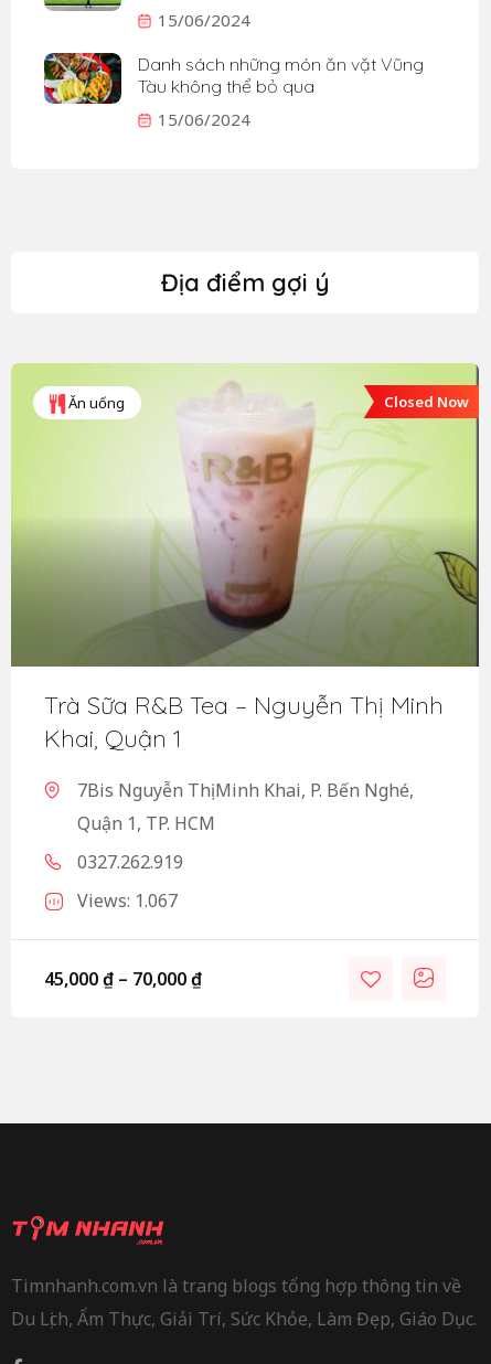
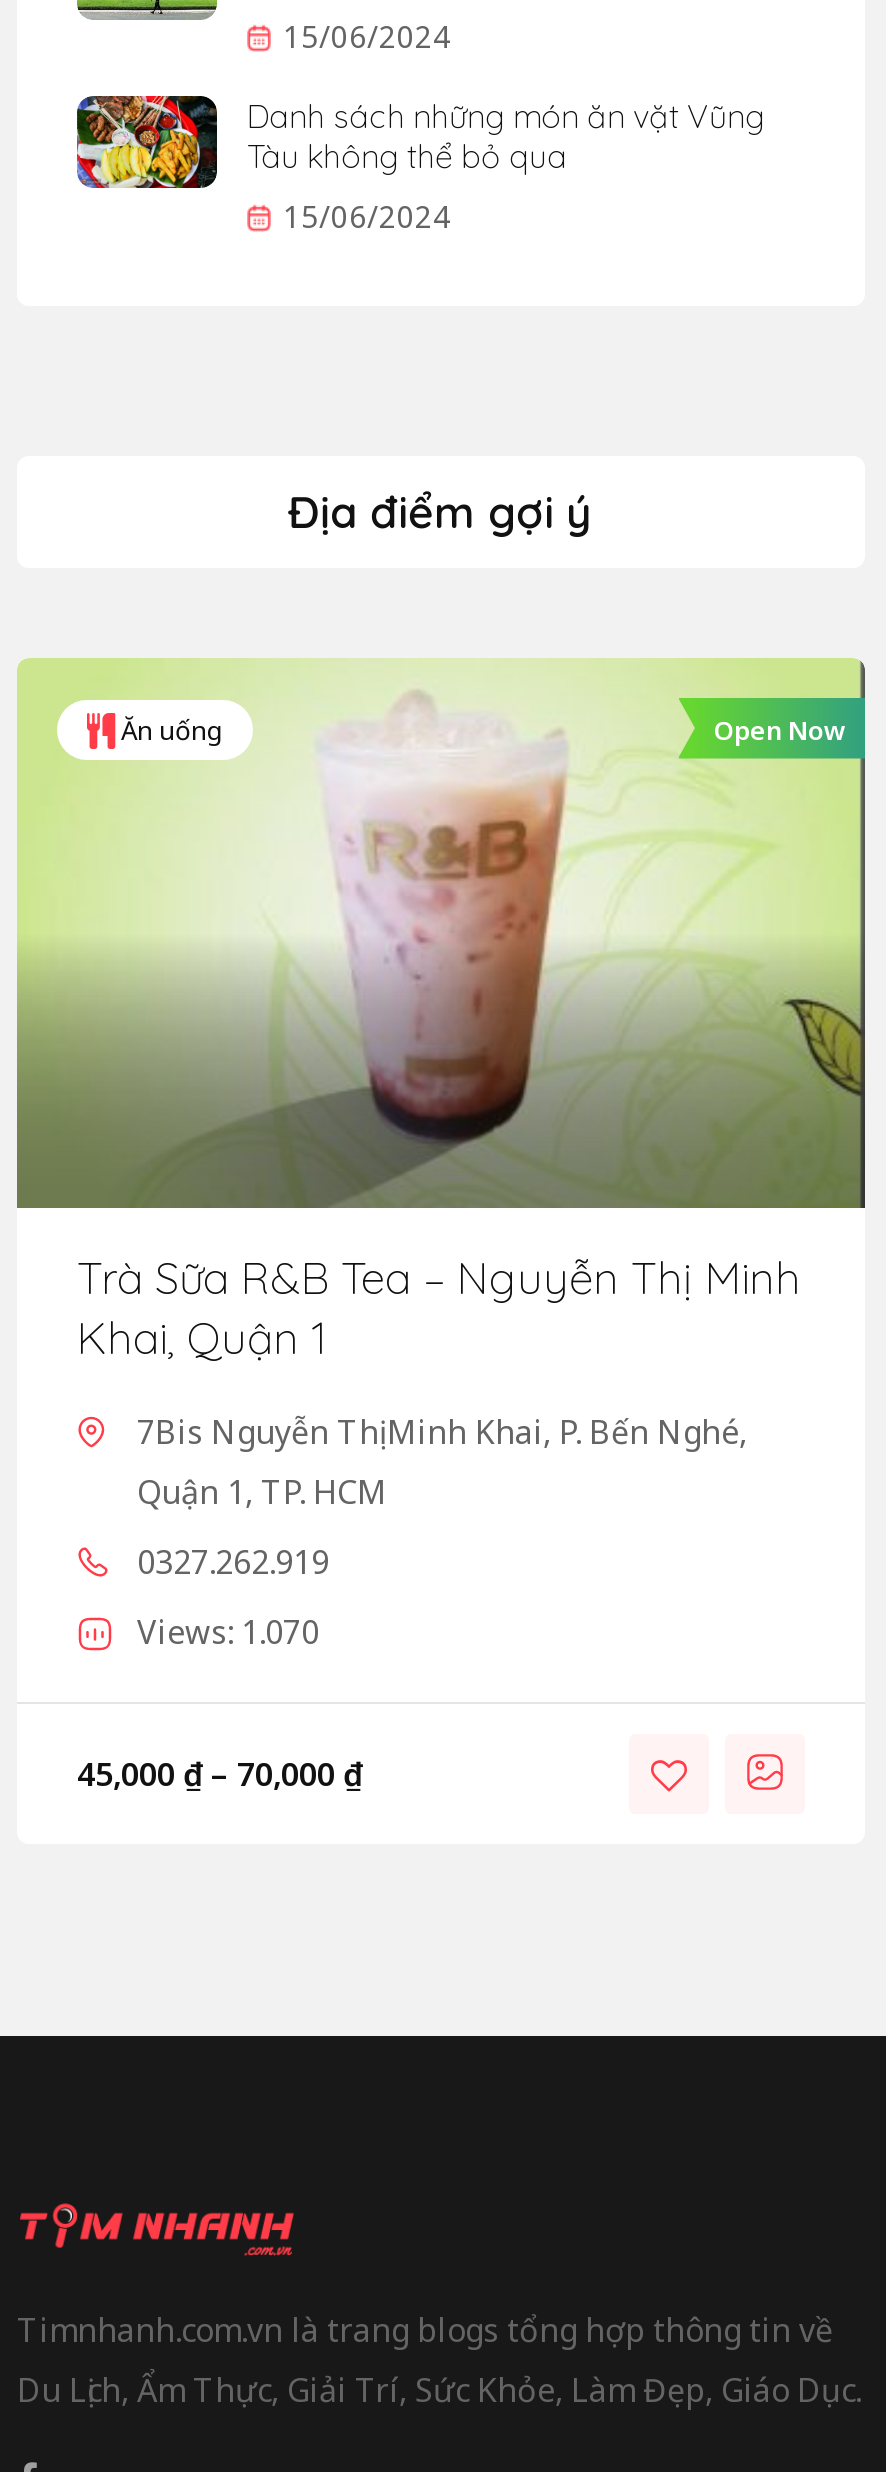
- Closed Now
+ Open Now

- Views: 1.067
+ Views: 1.070
